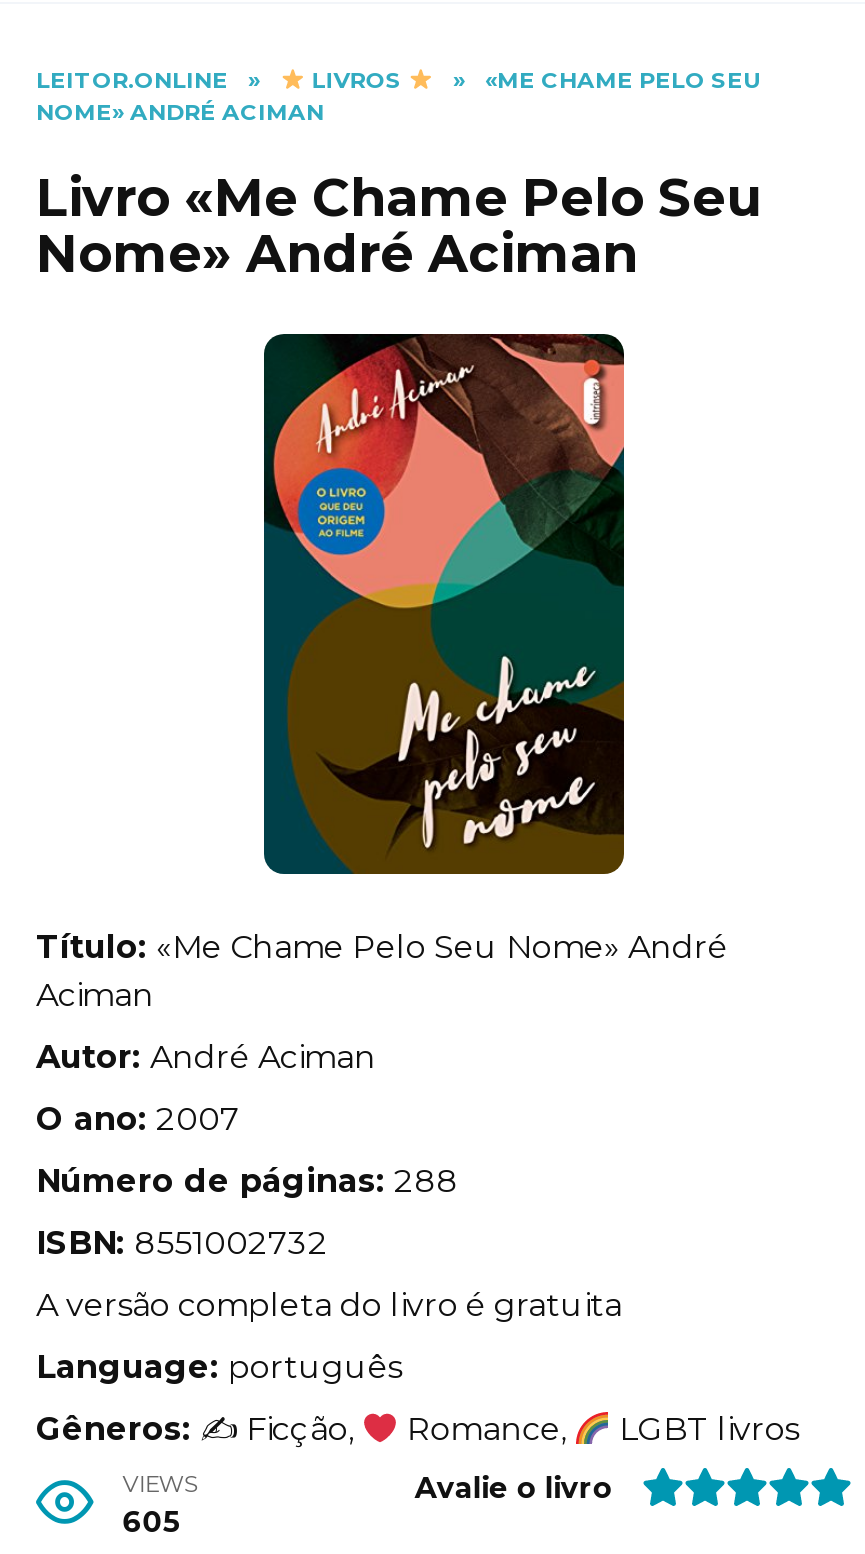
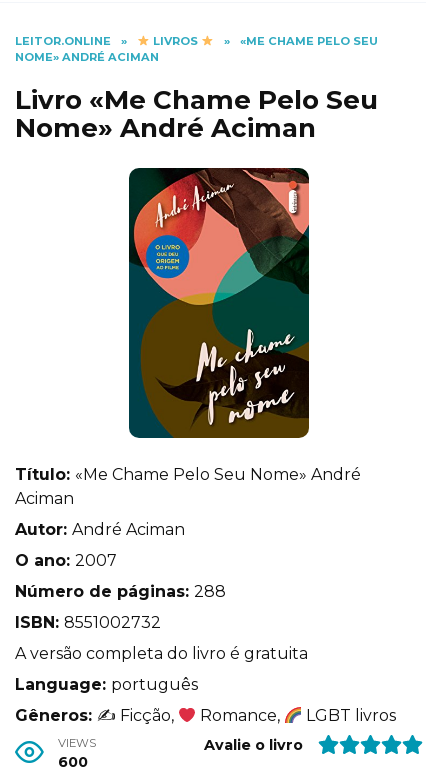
- 605
+ 600
